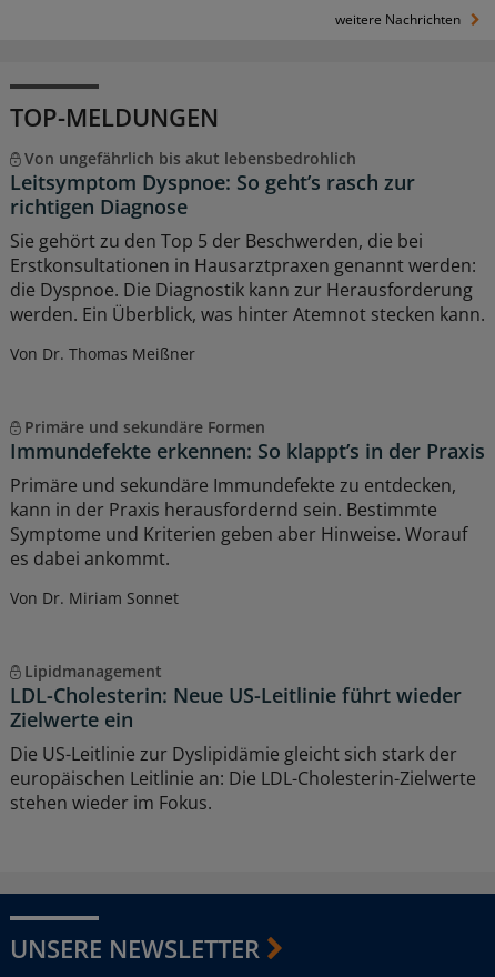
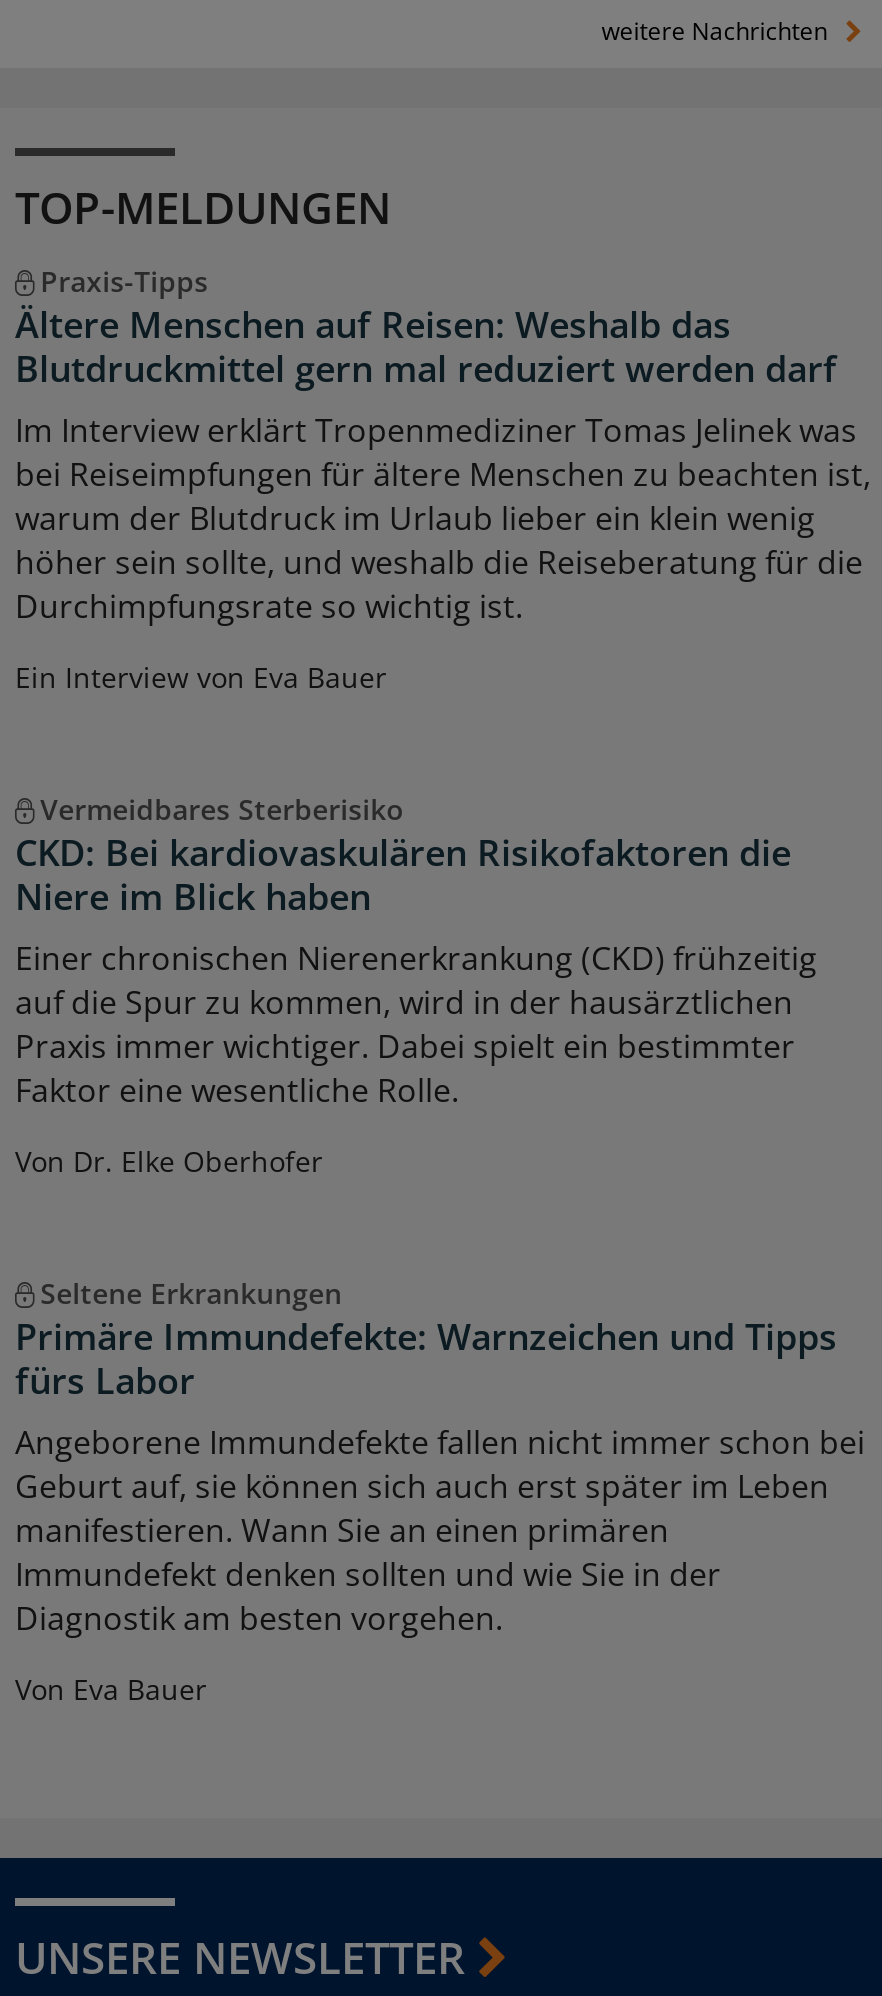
- Von ungefährlich bis akut lebensbedrohlich
- Leitsymptom Dyspnoe: So geht’s rasch zur
- richtigen Diagnose
- Sie gehört zu den Top 5 der Beschwerden, die bei
- Erstkonsultationen in Hausarztpraxen genannt werden:
- die Dyspnoe. Die Diagnostik kann zur Herausforderung
- werden. Ein Überblick, was hinter Atemnot stecken kann.
- Von Dr. Thomas Meißner
- Primäre und sekundäre Formen
- Immundefekte erkennen: So klappt’s in der Praxis
- Primäre und sekundäre Immundefekte zu entdecken,
- kann in der Praxis herausfordernd sein. Bestimmte
- Symptome und Kriterien geben aber Hinweise. Worauf
- es dabei ankommt.
- Von Dr. Miriam Sonnet
- Lipidmanagement
- LDL-Cholesterin: Neue US-Leitlinie führt wieder
- Zielwerte ein
- Die US-Leitlinie zur Dyslipidämie gleicht sich stark der
- europäischen Leitlinie an: Die LDL-Cholesterin-Zielwerte
- stehen wieder im Fokus.
+ Praxis-Tipps
+ Ältere Menschen auf Reisen: Weshalb das
+ Blutdruckmittel gern mal reduziert werden darf
+ Im Interview erklärt Tropenmediziner Tomas Jelinek was
+ bei Reiseimpfungen für ältere Menschen zu beachten ist,
+ warum der Blutdruck im Urlaub lieber ein klein wenig
+ höher sein sollte, und weshalb die Reiseberatung für die
+ Durchimpfungsrate so wichtig ist.
+ Ein Interview von Eva Bauer
+ Vermeidbares Sterberisiko
+ CKD: Bei kardiovaskulären Risikofaktoren die
+ Niere im Blick haben
+ Einer chronischen Nierenerkrankung (CKD) frühzeitig
+ auf die Spur zu kommen, wird in der hausärztlichen
+ Praxis immer wichtiger. Dabei spielt ein bestimmter
+ Faktor eine wesentliche Rolle.
+ Von Dr. Elke Oberhofer
+ Seltene Erkrankungen
+ Primäre Immundefekte: Warnzeichen und Tipps
+ fürs Labor
+ Angeborene Immundefekte fallen nicht immer schon bei
+ Geburt auf, sie können sich auch erst später im Leben
+ manifestieren. Wann Sie an einen primären
+ Immundefekt denken sollten und wie Sie in der
+ Diagnostik am besten vorgehen.
+ Von Eva Bauer
